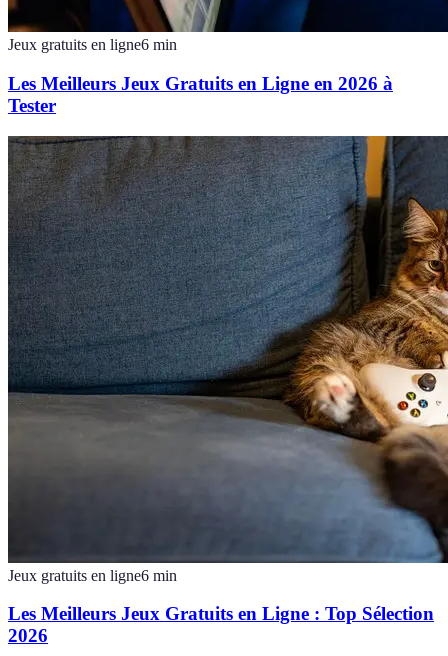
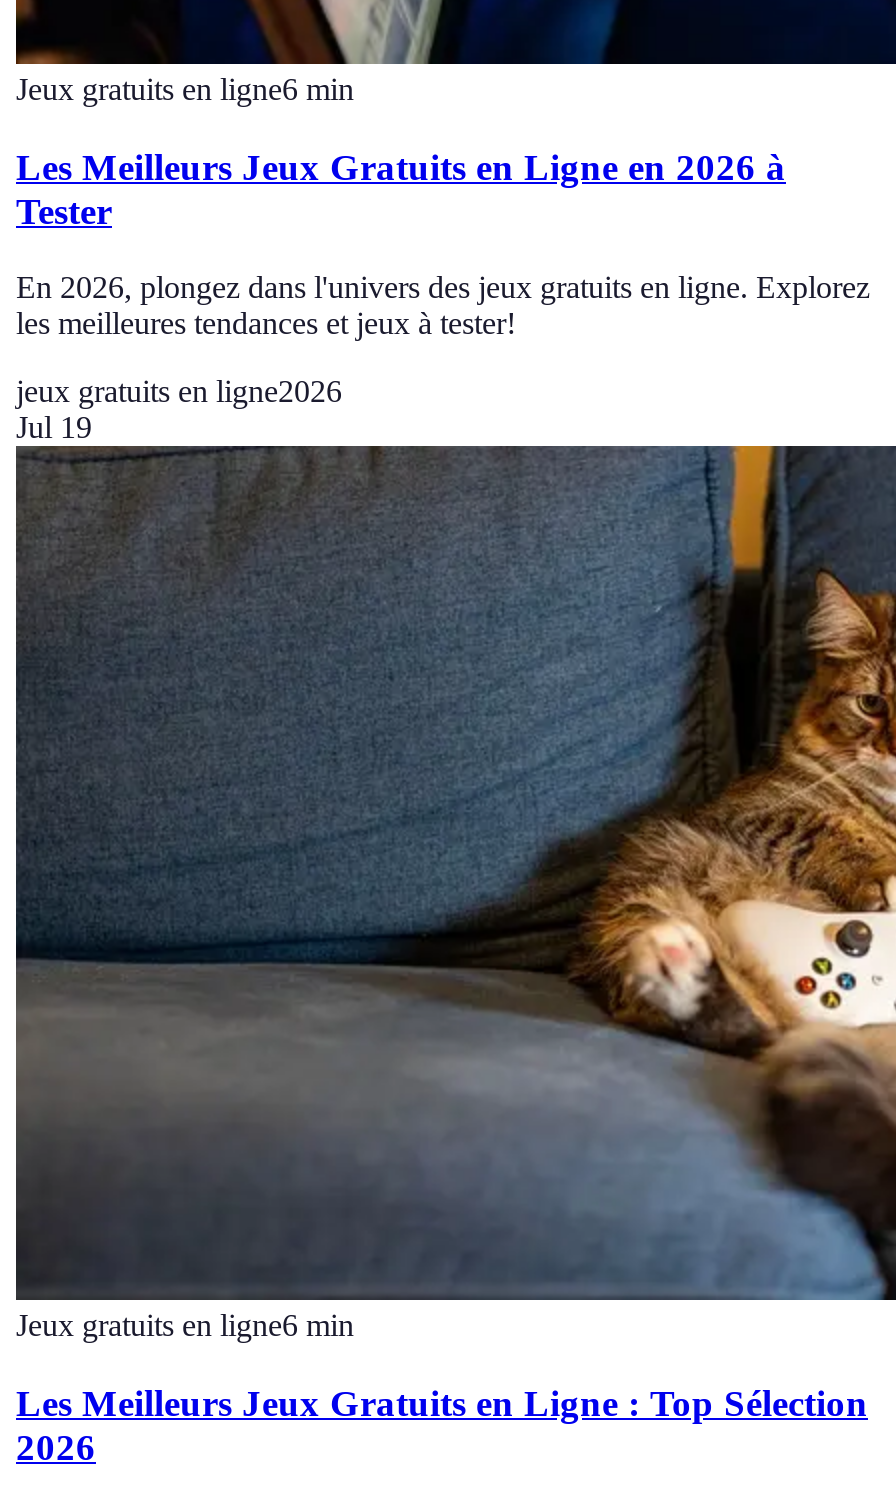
+ En 2026, plongez dans l'univers des jeux gratuits en ligne. Explorez
+ les meilleures tendances et jeux à tester!
+ jeux gratuits en ligne2026
+ Jul 19
